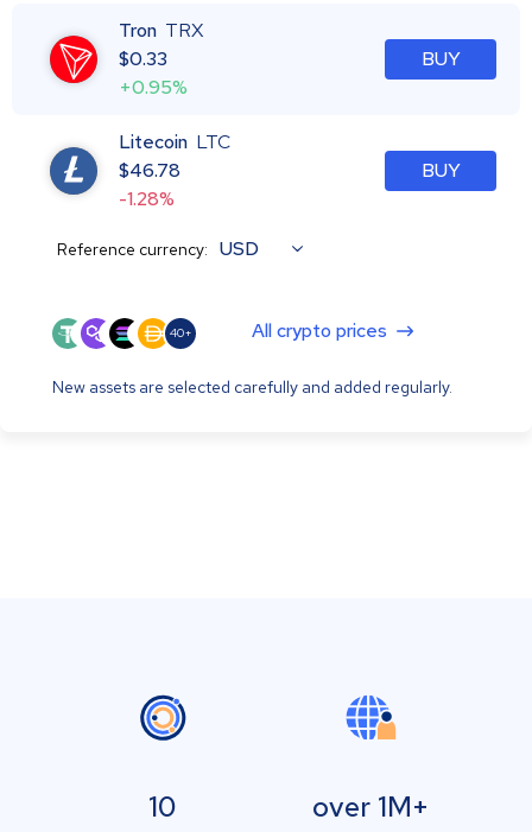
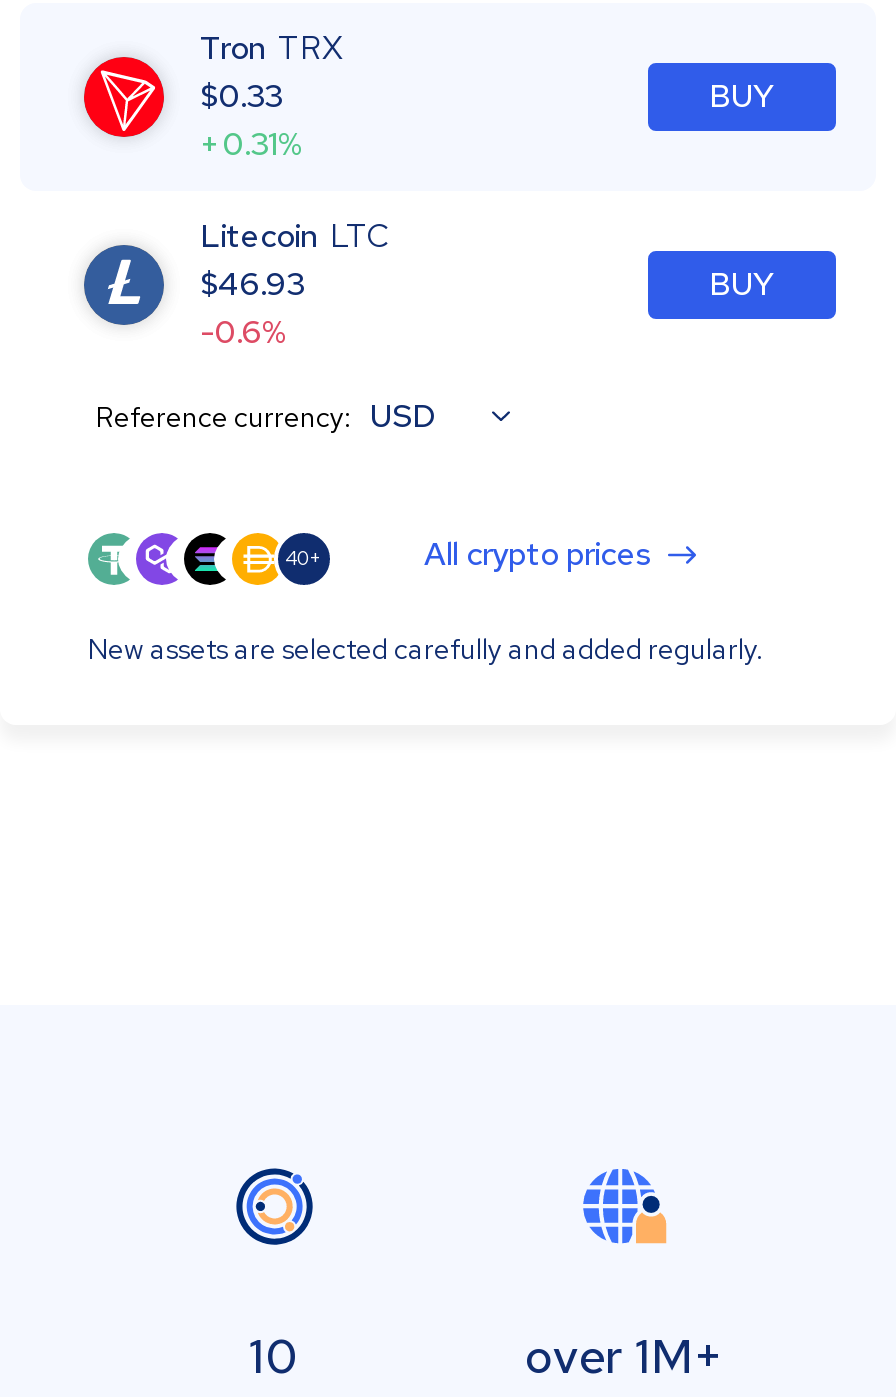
- +0.95%
+ +0.31%

- $46.78
+ $46.93

- -1.28%
+ -0.6%
